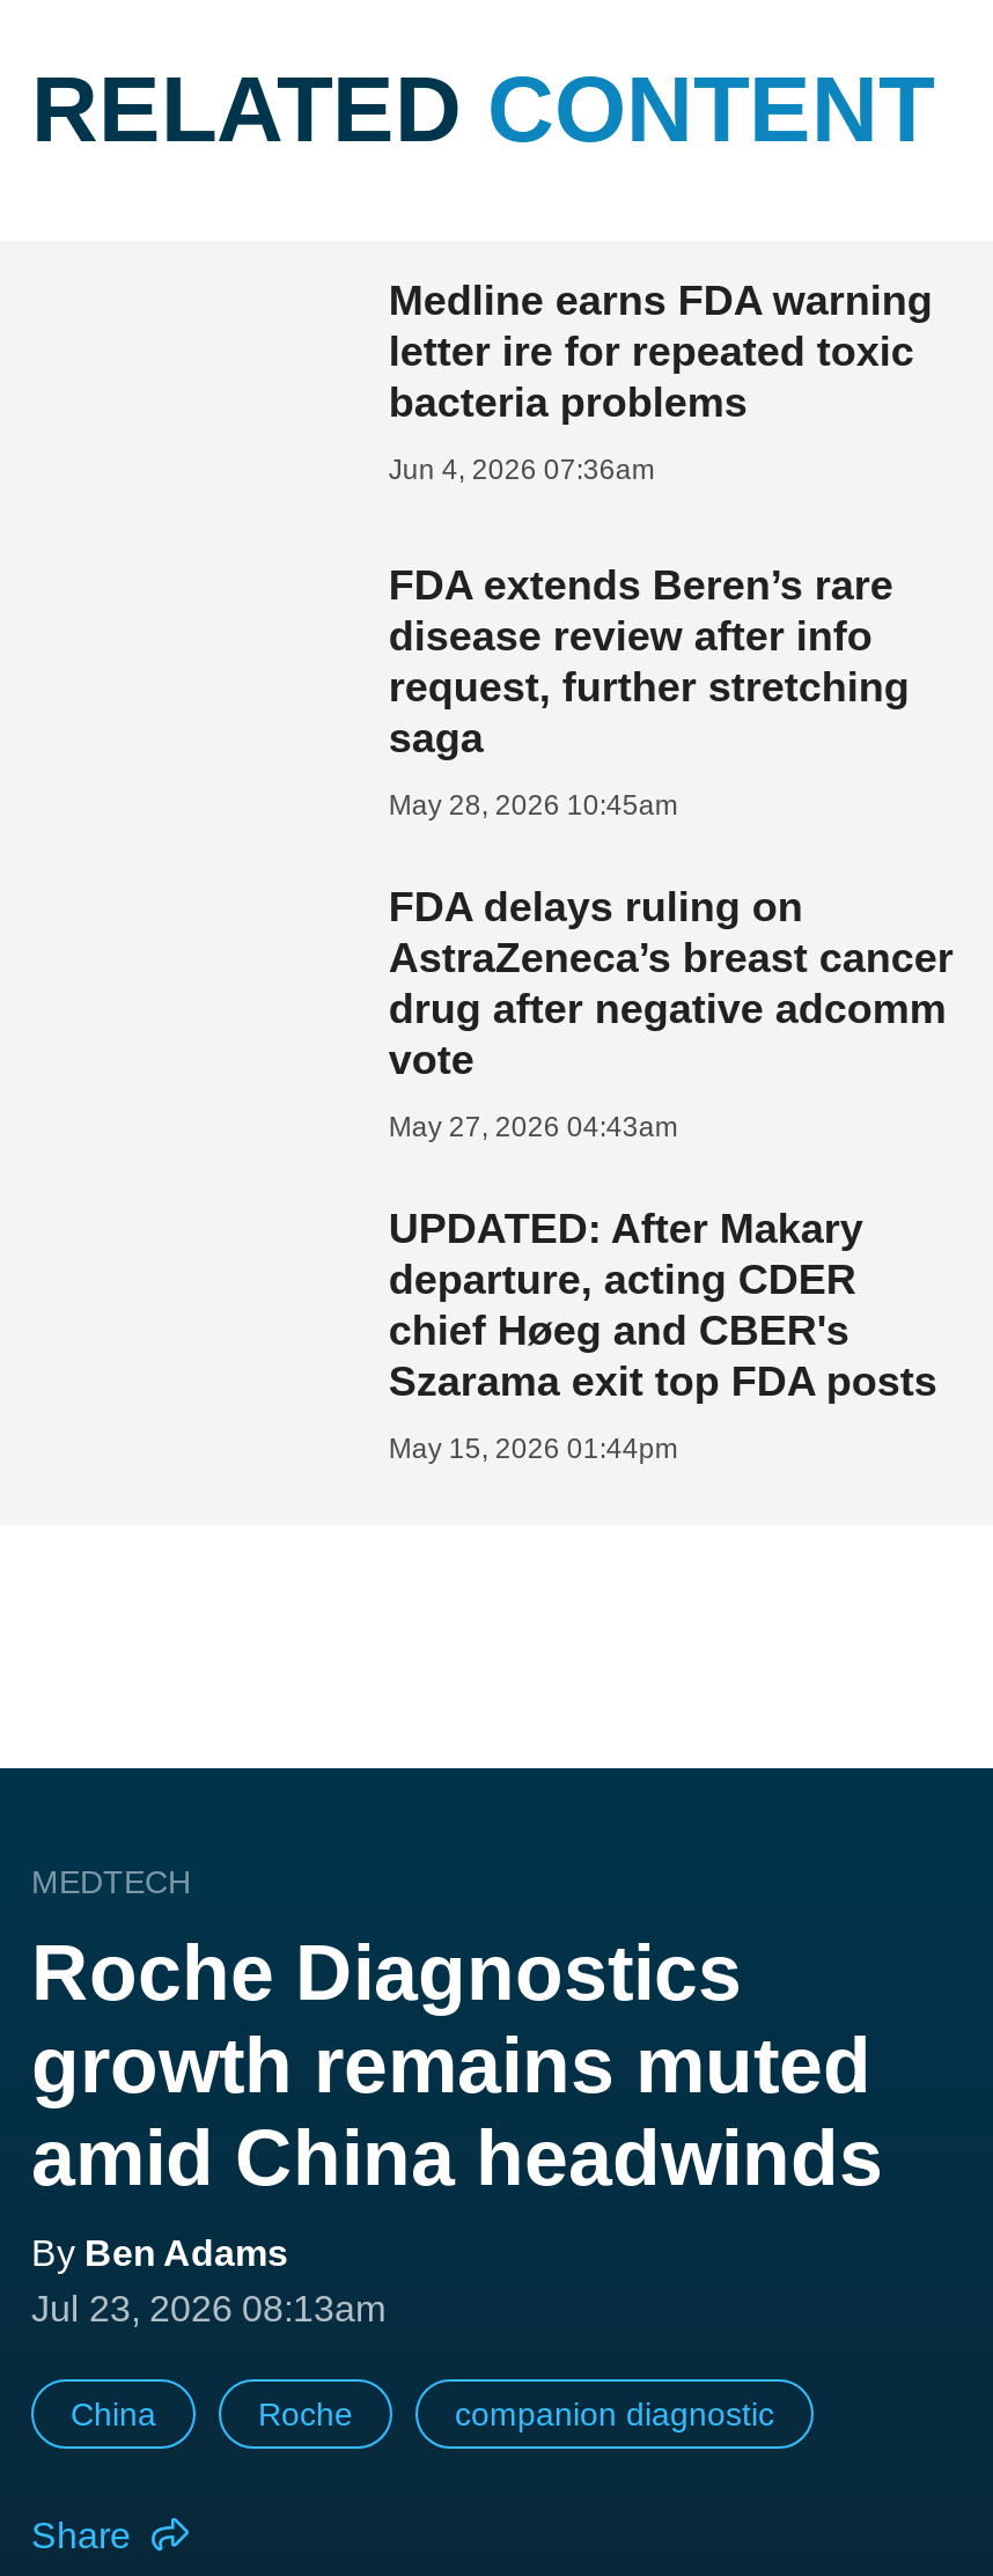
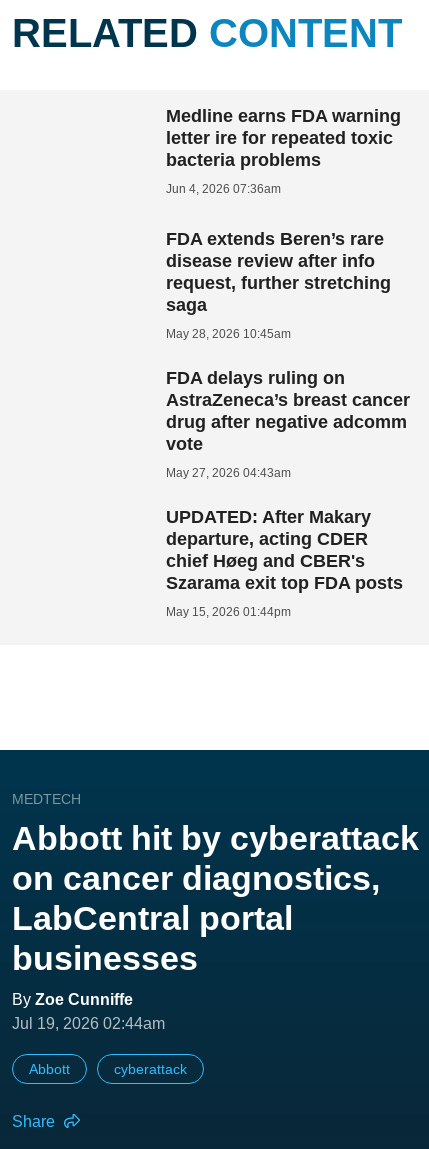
- Roche Diagnostics
- growth remains muted
- amid China headwinds
- By Ben Adams
- Jul 23, 2026 08:13am
+ Abbott hit by cyberattack
+ on cancer diagnostics,
+ LabCentral portal
+ businesses
+ By Zoe Cunniffe
+ Jul 19, 2026 02:44am

- China
- Roche
- companion diagnostic
+ Abbott
+ cyberattack
